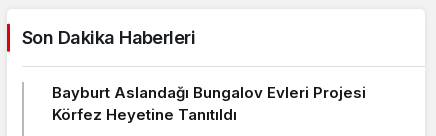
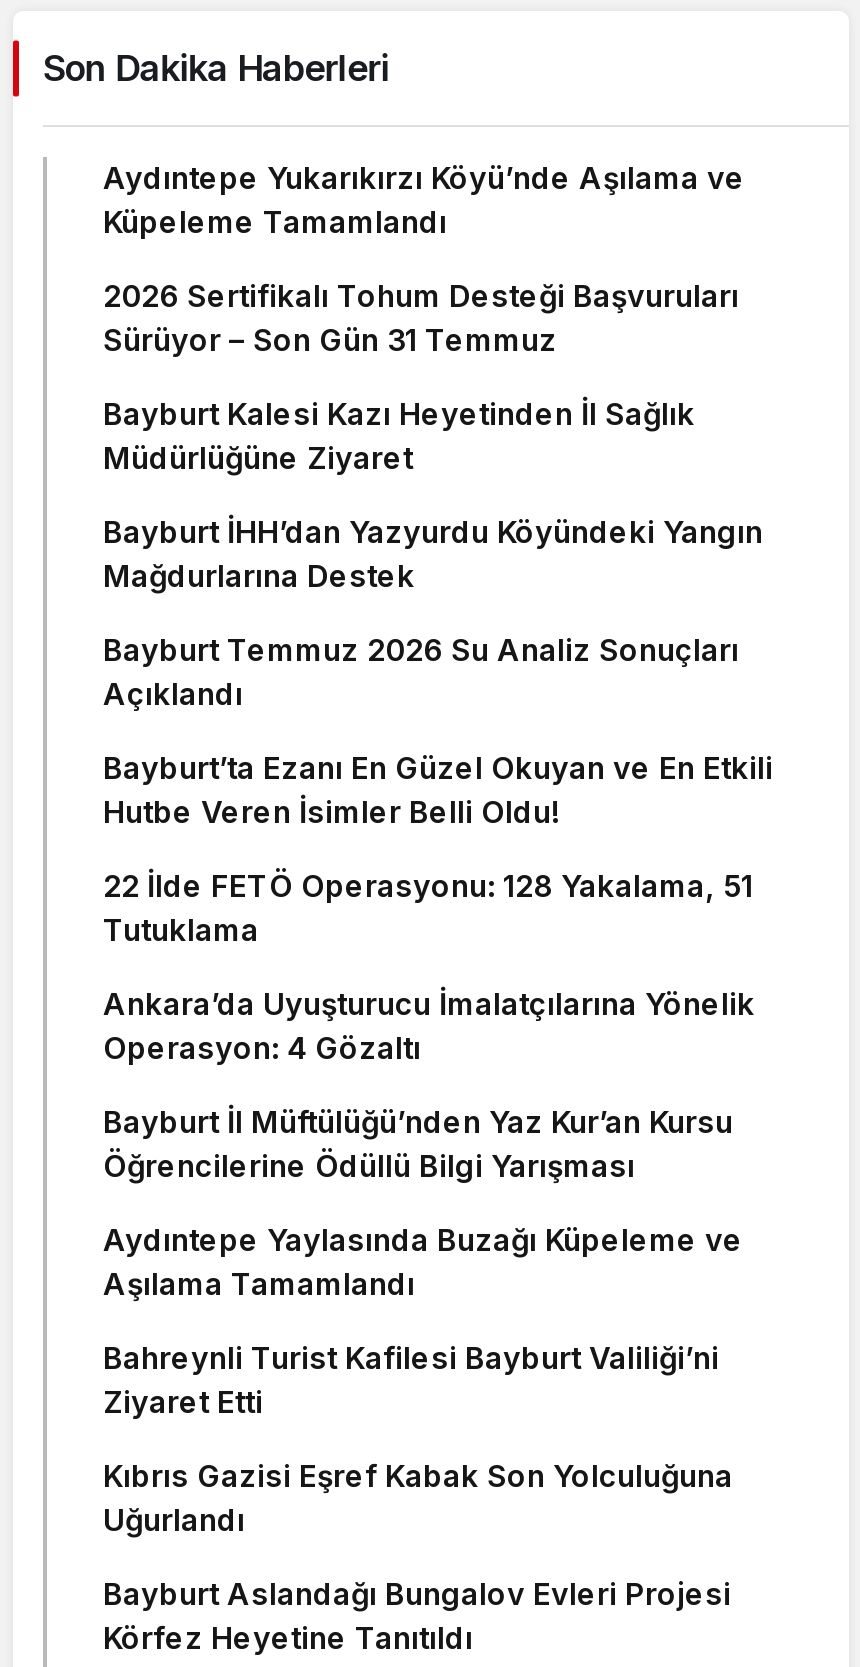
+ Aydıntepe Yukarıkırzı Köyü’nde Aşılama ve
+ Küpeleme Tamamlandı
+ 2026 Sertifikalı Tohum Desteği Başvuruları
+ Sürüyor – Son Gün 31 Temmuz
+ Bayburt Kalesi Kazı Heyetinden İl Sağlık
+ Müdürlüğüne Ziyaret
+ Bayburt İHH’dan Yazyurdu Köyündeki Yangın
+ Mağdurlarına Destek
+ Bayburt Temmuz 2026 Su Analiz Sonuçları
+ Açıklandı
+ Bayburt’ta Ezanı En Güzel Okuyan ve En Etkili
+ Hutbe Veren İsimler Belli Oldu!
+ 22 İlde FETÖ Operasyonu: 128 Yakalama, 51
+ Tutuklama
+ Ankara’da Uyuşturucu İmalatçılarına Yönelik
+ Operasyon: 4 Gözaltı
+ Bayburt İl Müftülüğü’nden Yaz Kur’an Kursu
+ Öğrencilerine Ödüllü Bilgi Yarışması
+ Aydıntepe Yaylasında Buzağı Küpeleme ve
+ Aşılama Tamamlandı
+ Bahreynli Turist Kafilesi Bayburt Valiliği’ni
+ Ziyaret Etti
+ Kıbrıs Gazisi Eşref Kabak Son Yolculuğuna
+ Uğurlandı
